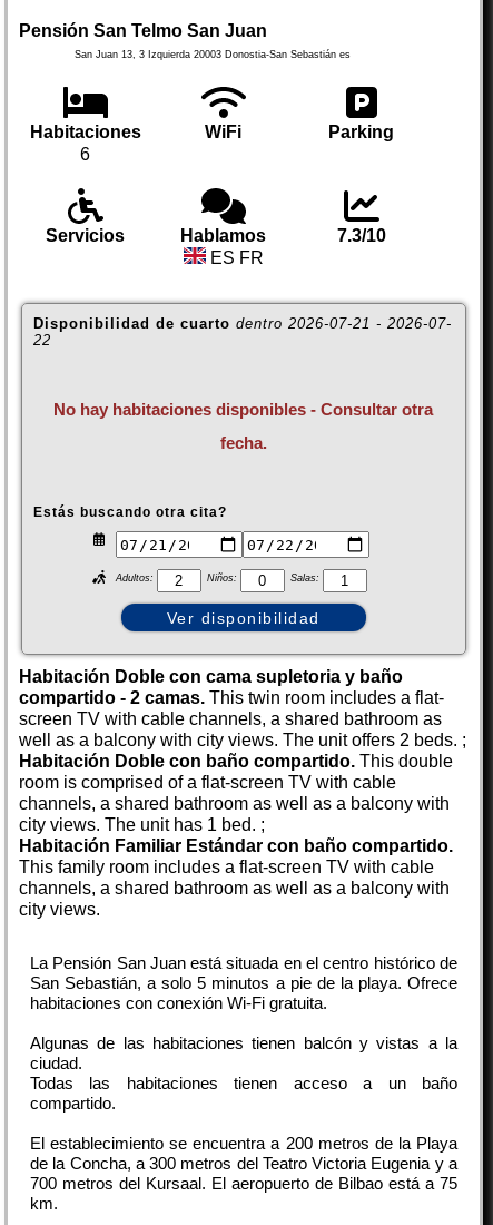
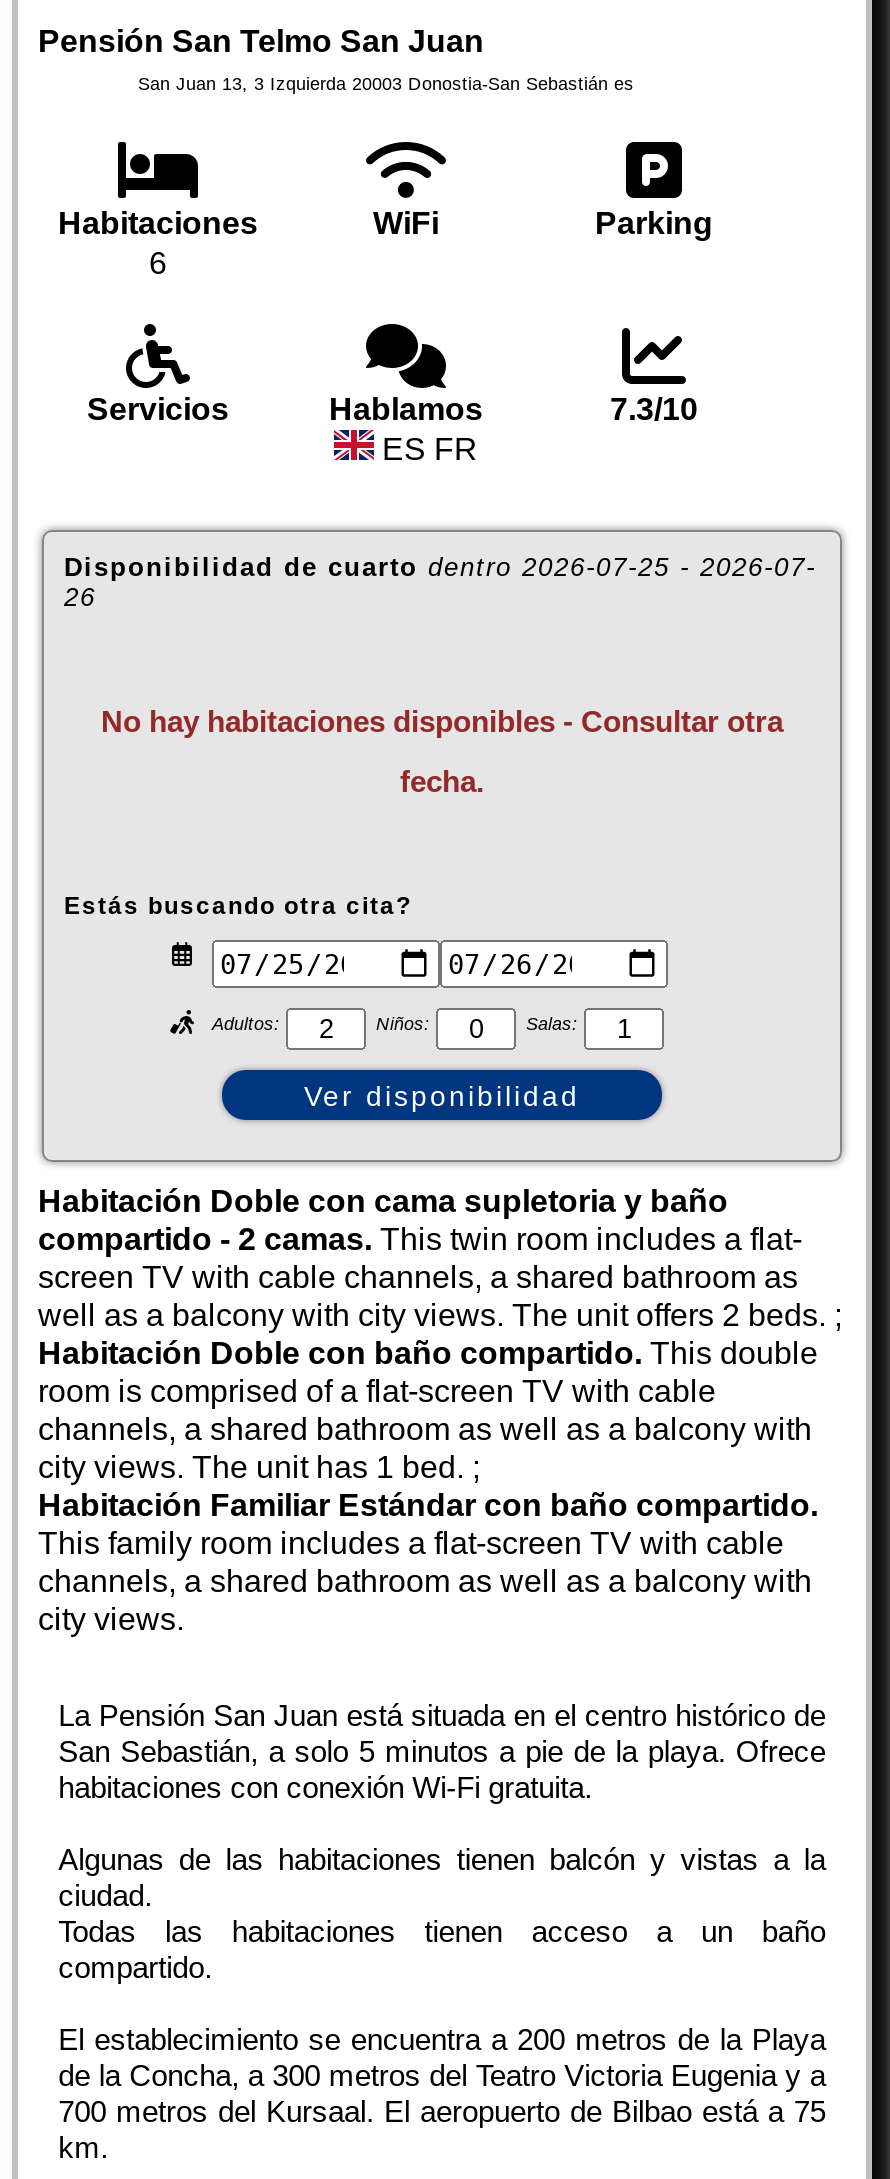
- Disponibilidad de cuarto dentro 2026-07-21 - 2026-07-
+ Disponibilidad de cuarto dentro 2026-07-25 - 2026-07-

- 22
+ 26
